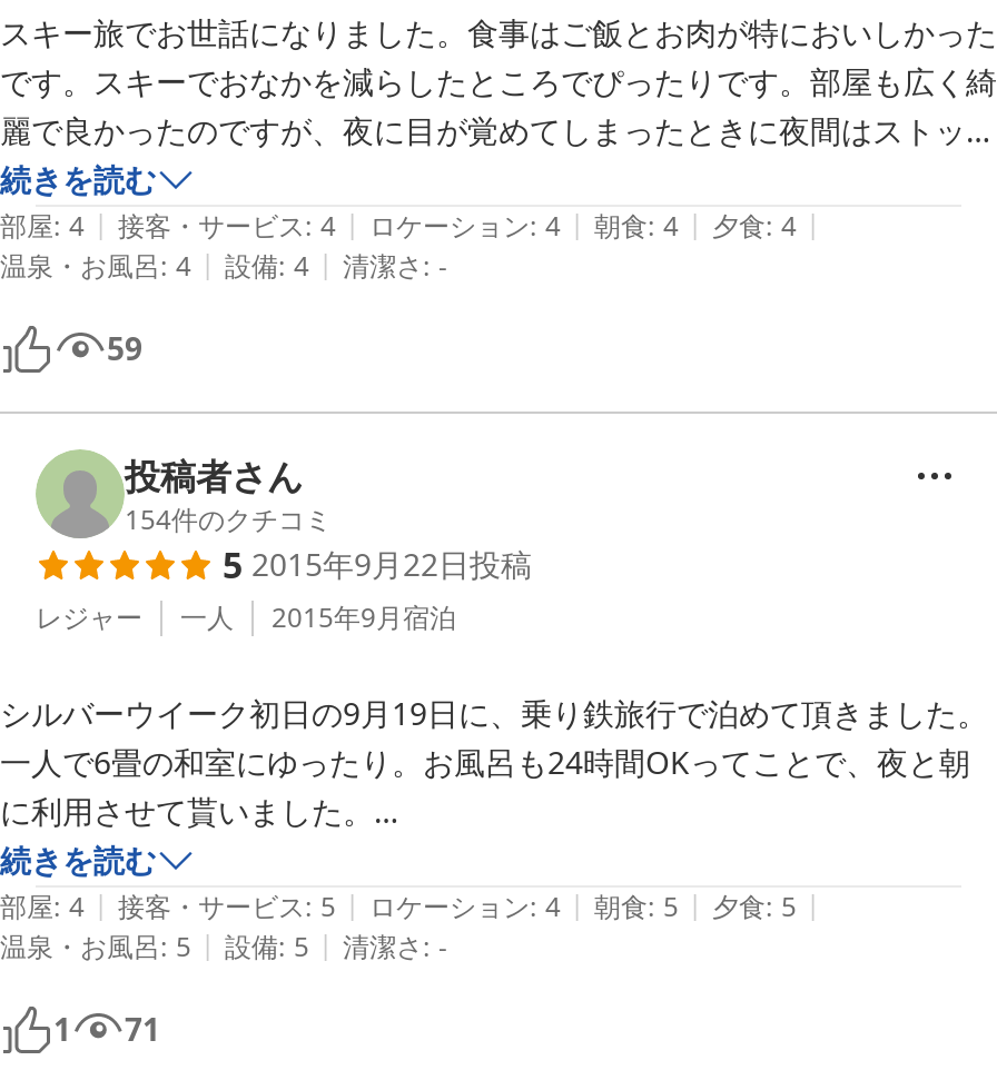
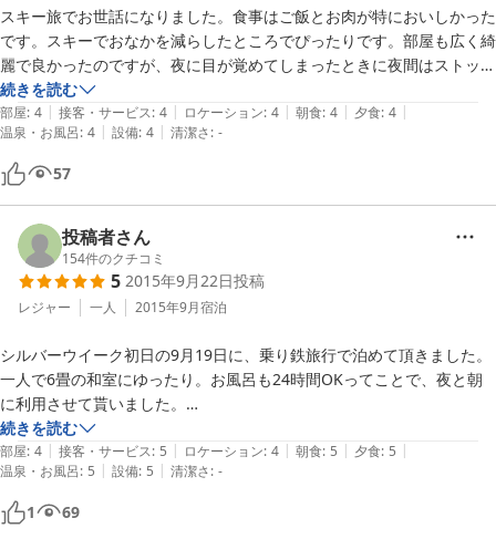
- 59
+ 57

- 1 71
+ 1 69
